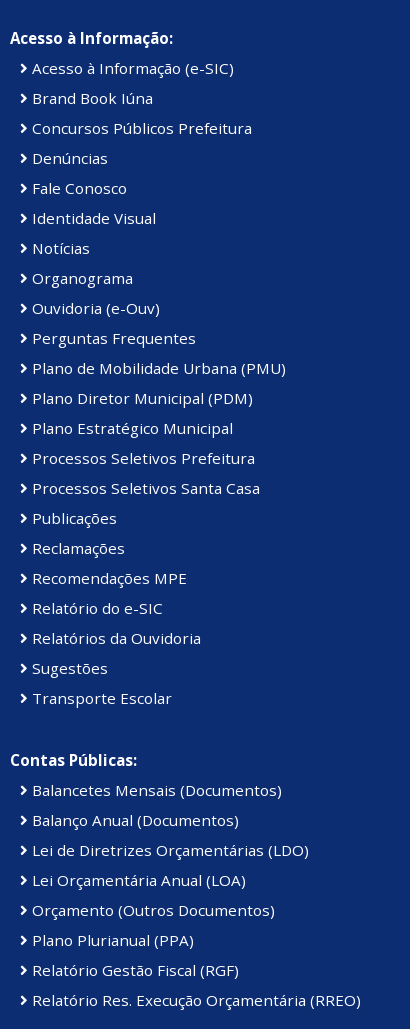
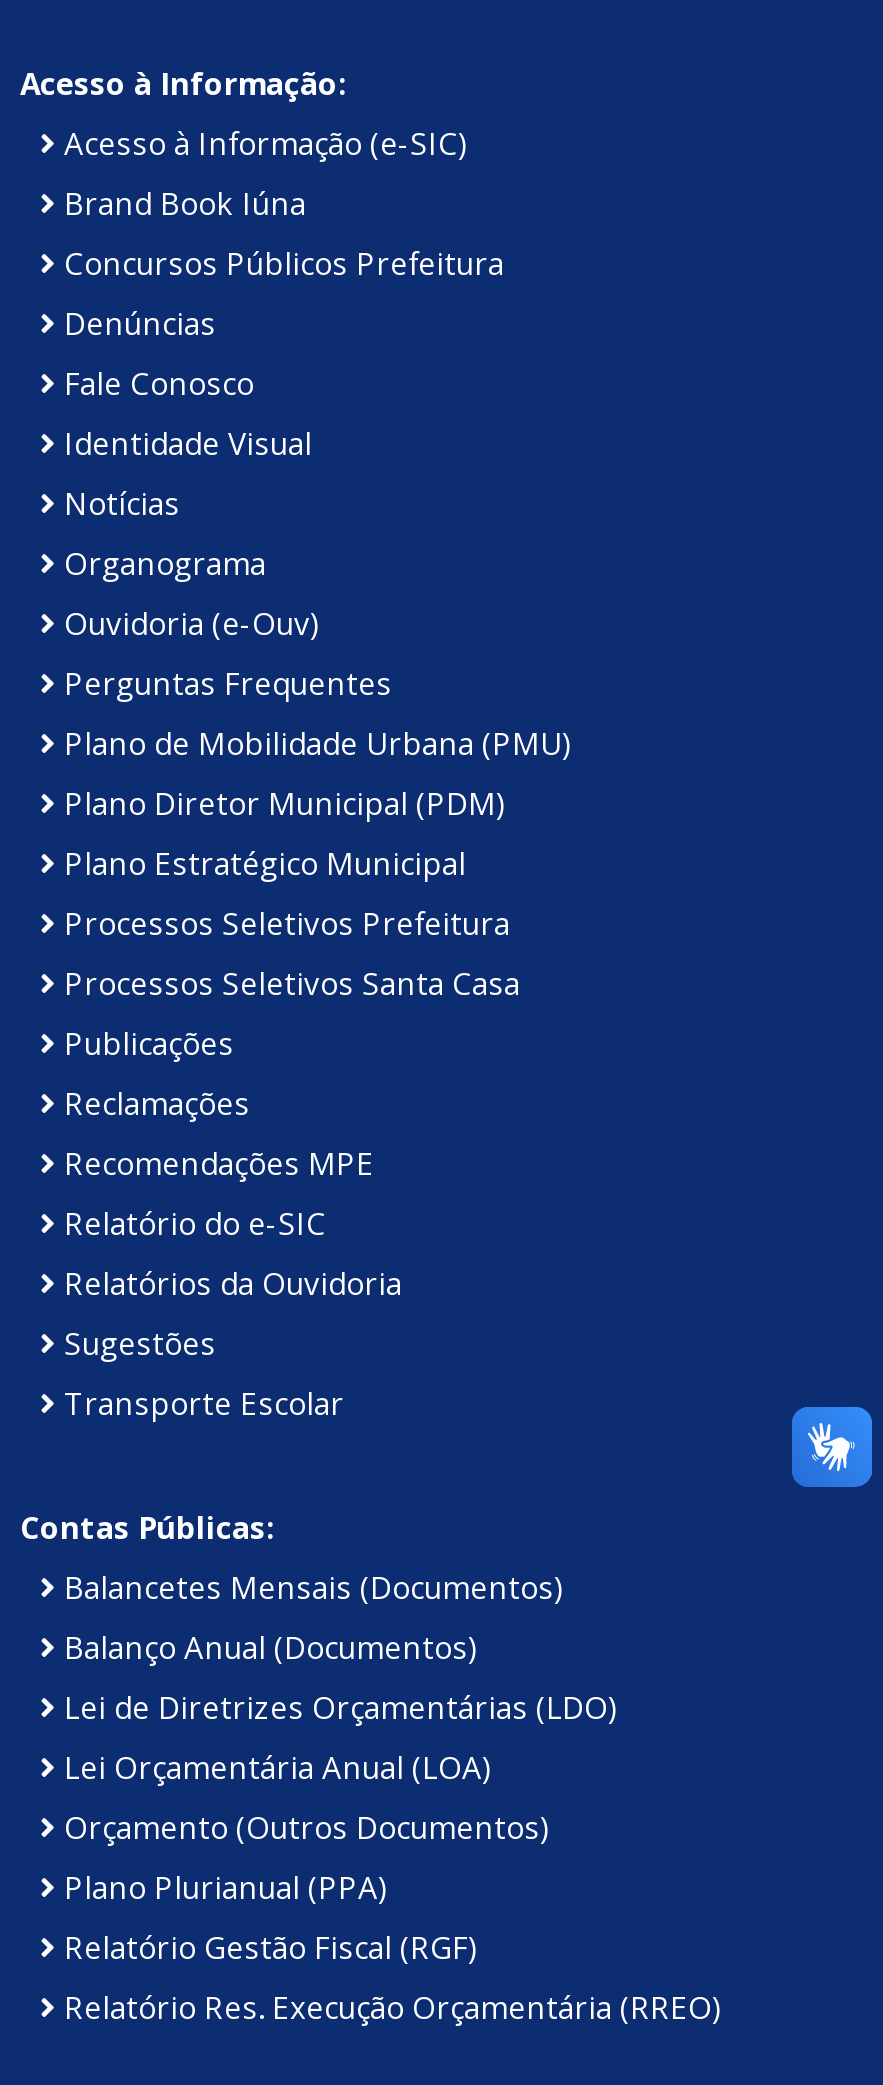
+ [image]
